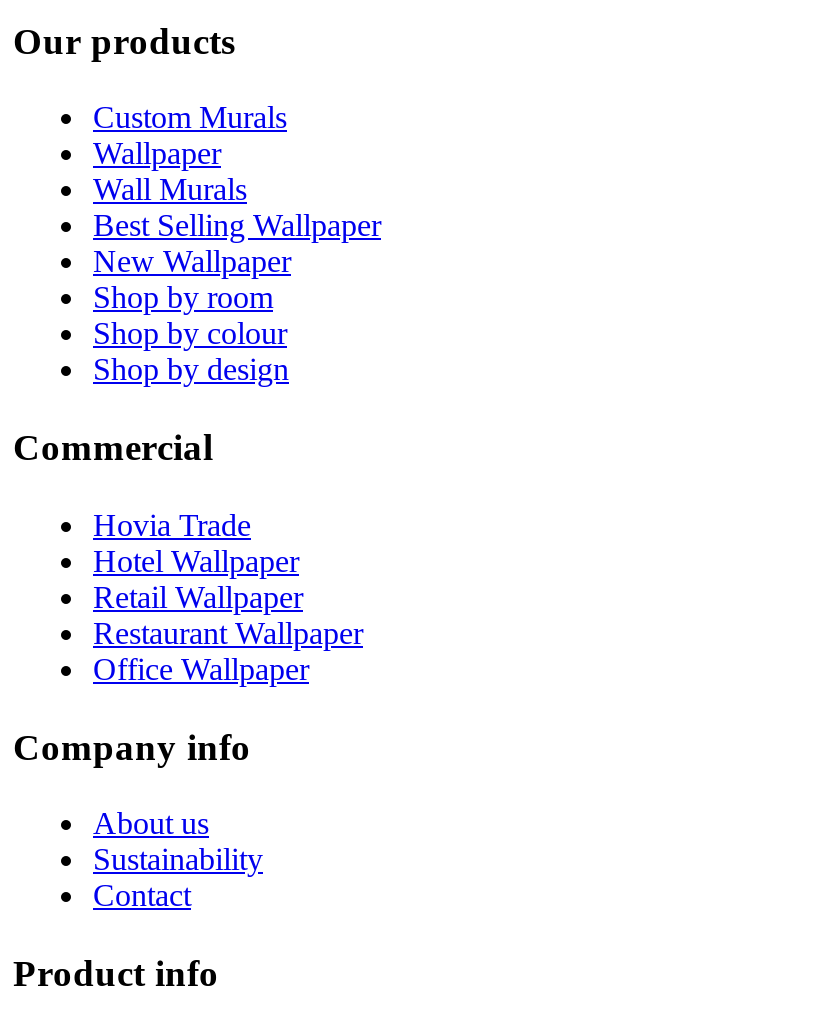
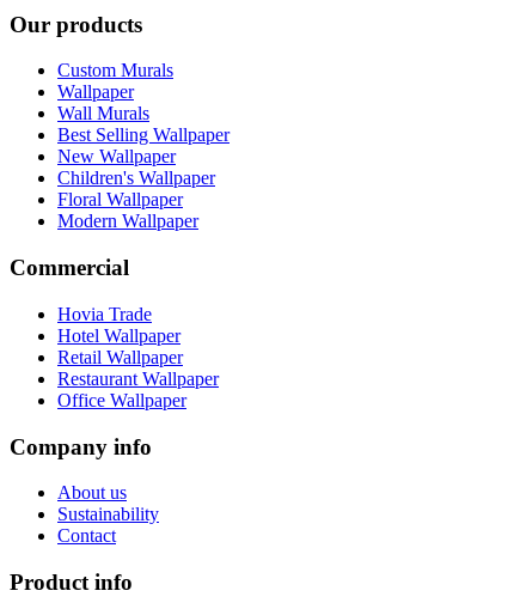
- Shop by room
- Shop by colour
- Shop by design
+ Children's Wallpaper
+ Floral Wallpaper
+ Modern Wallpaper
